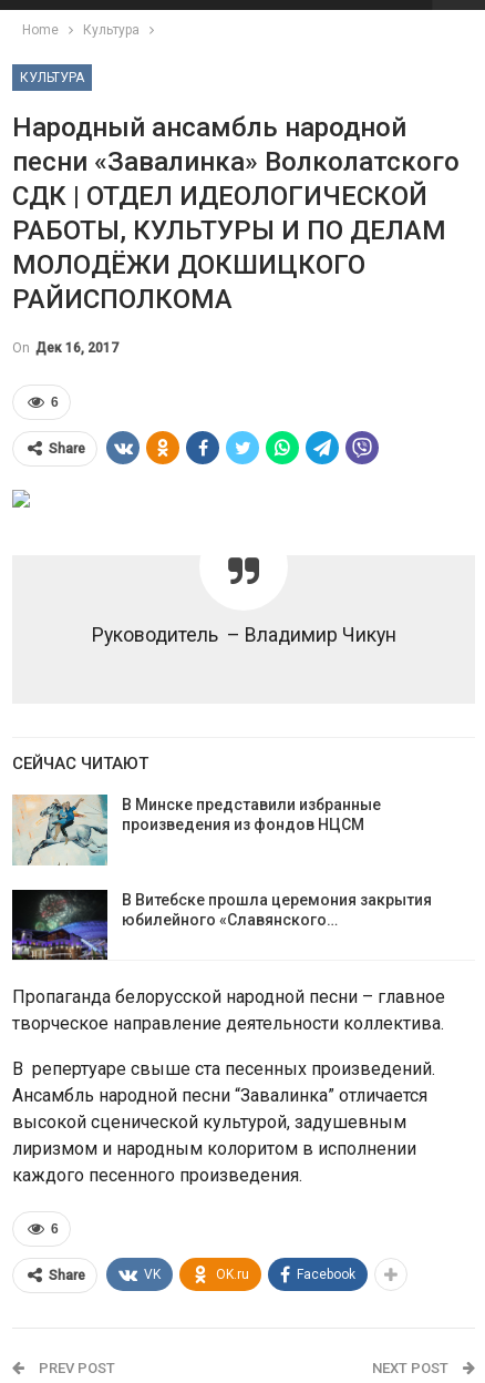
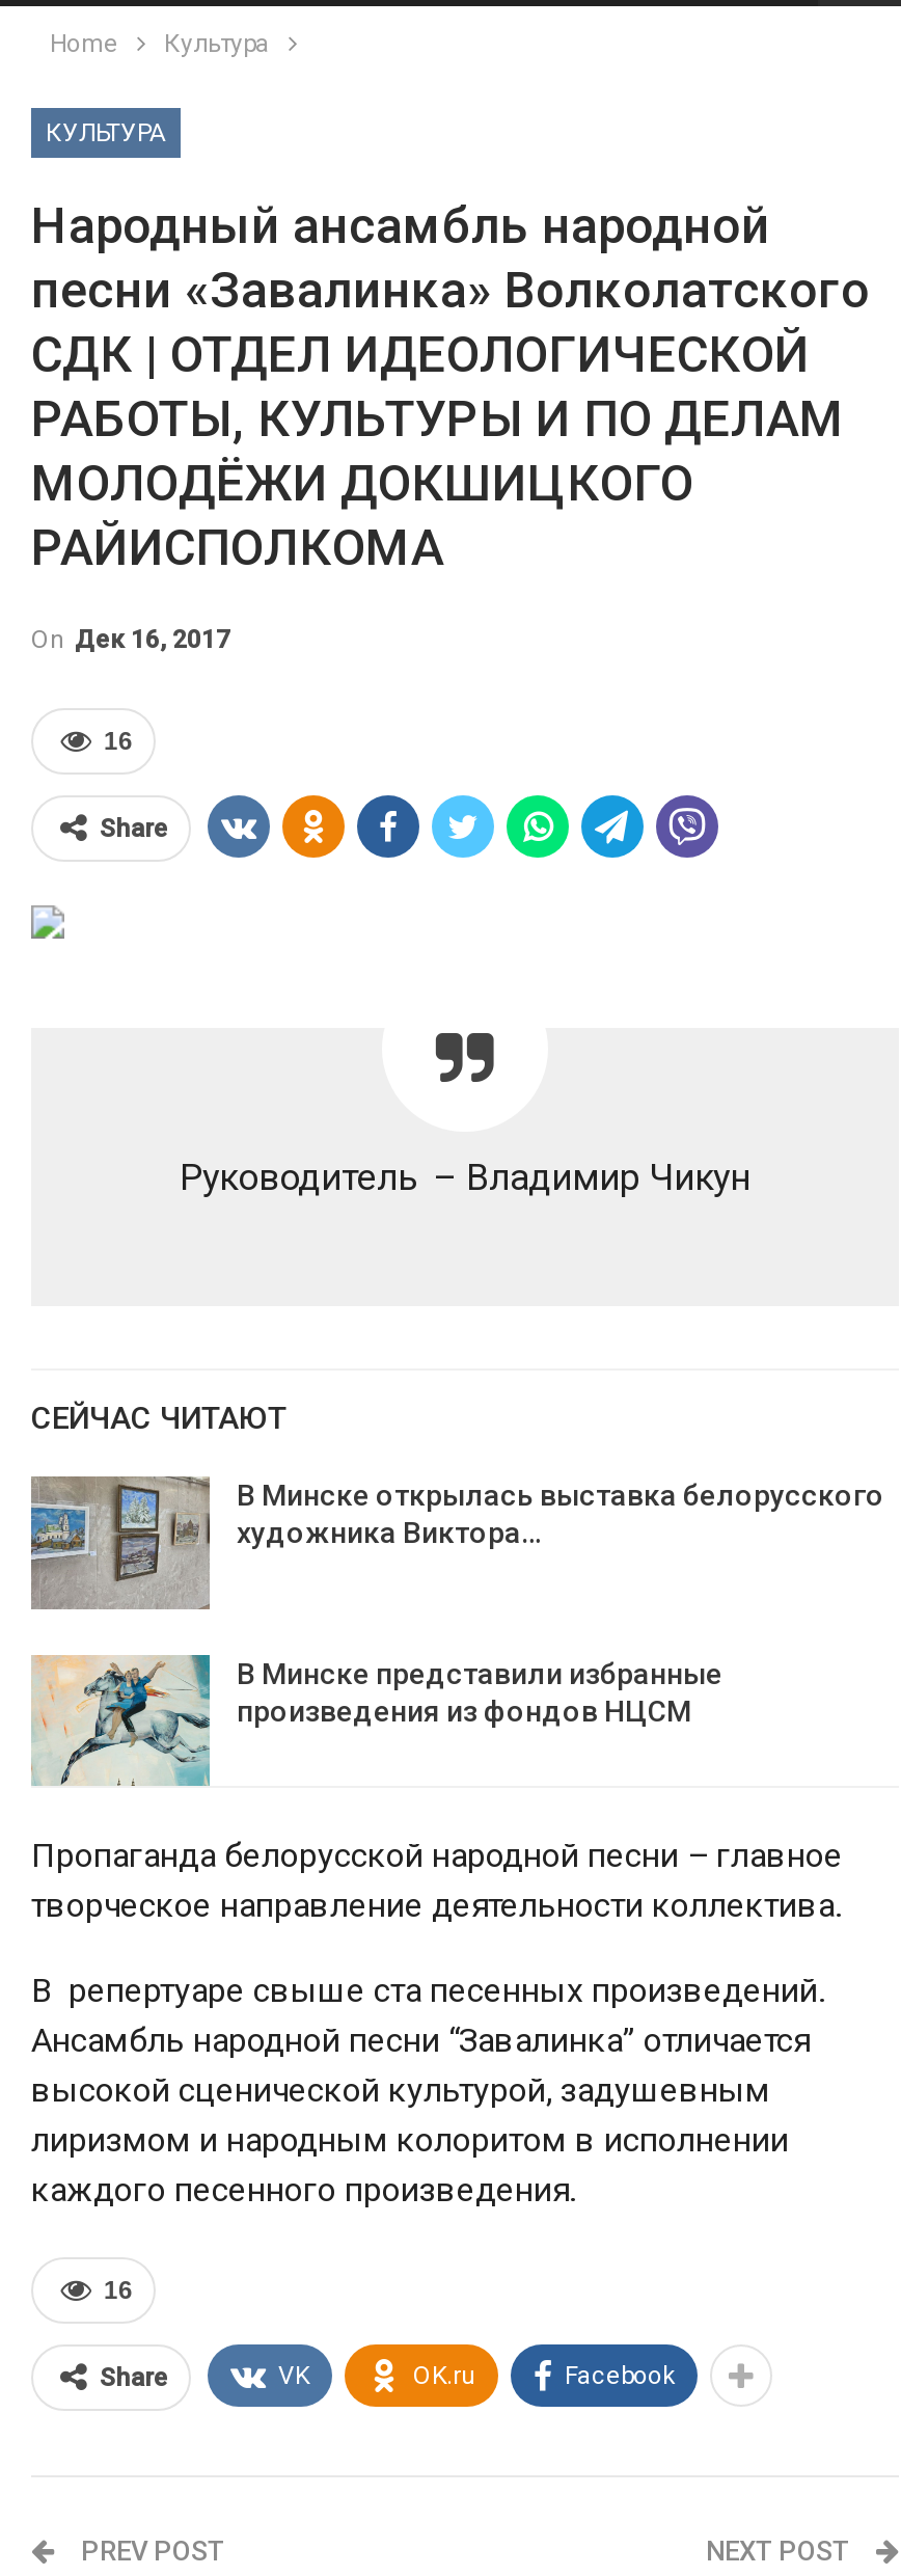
- 6
+ 16

+ [image]
+ В Минске открылась выставка белорусского
+ художника Виктора…

moved down: [image] | В Минске представили избранные | произведения из фондов НЦСМ

- [image]
- В Витебске прошла церемония закрытия
- юбилейного «Славянского…

- 6
+ 16
